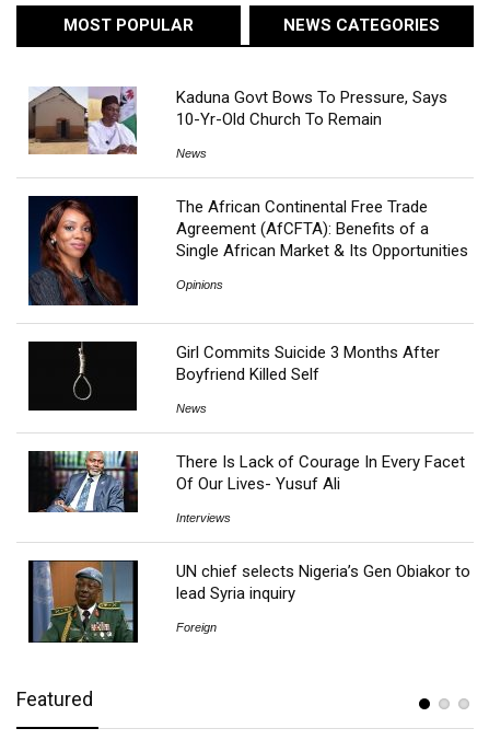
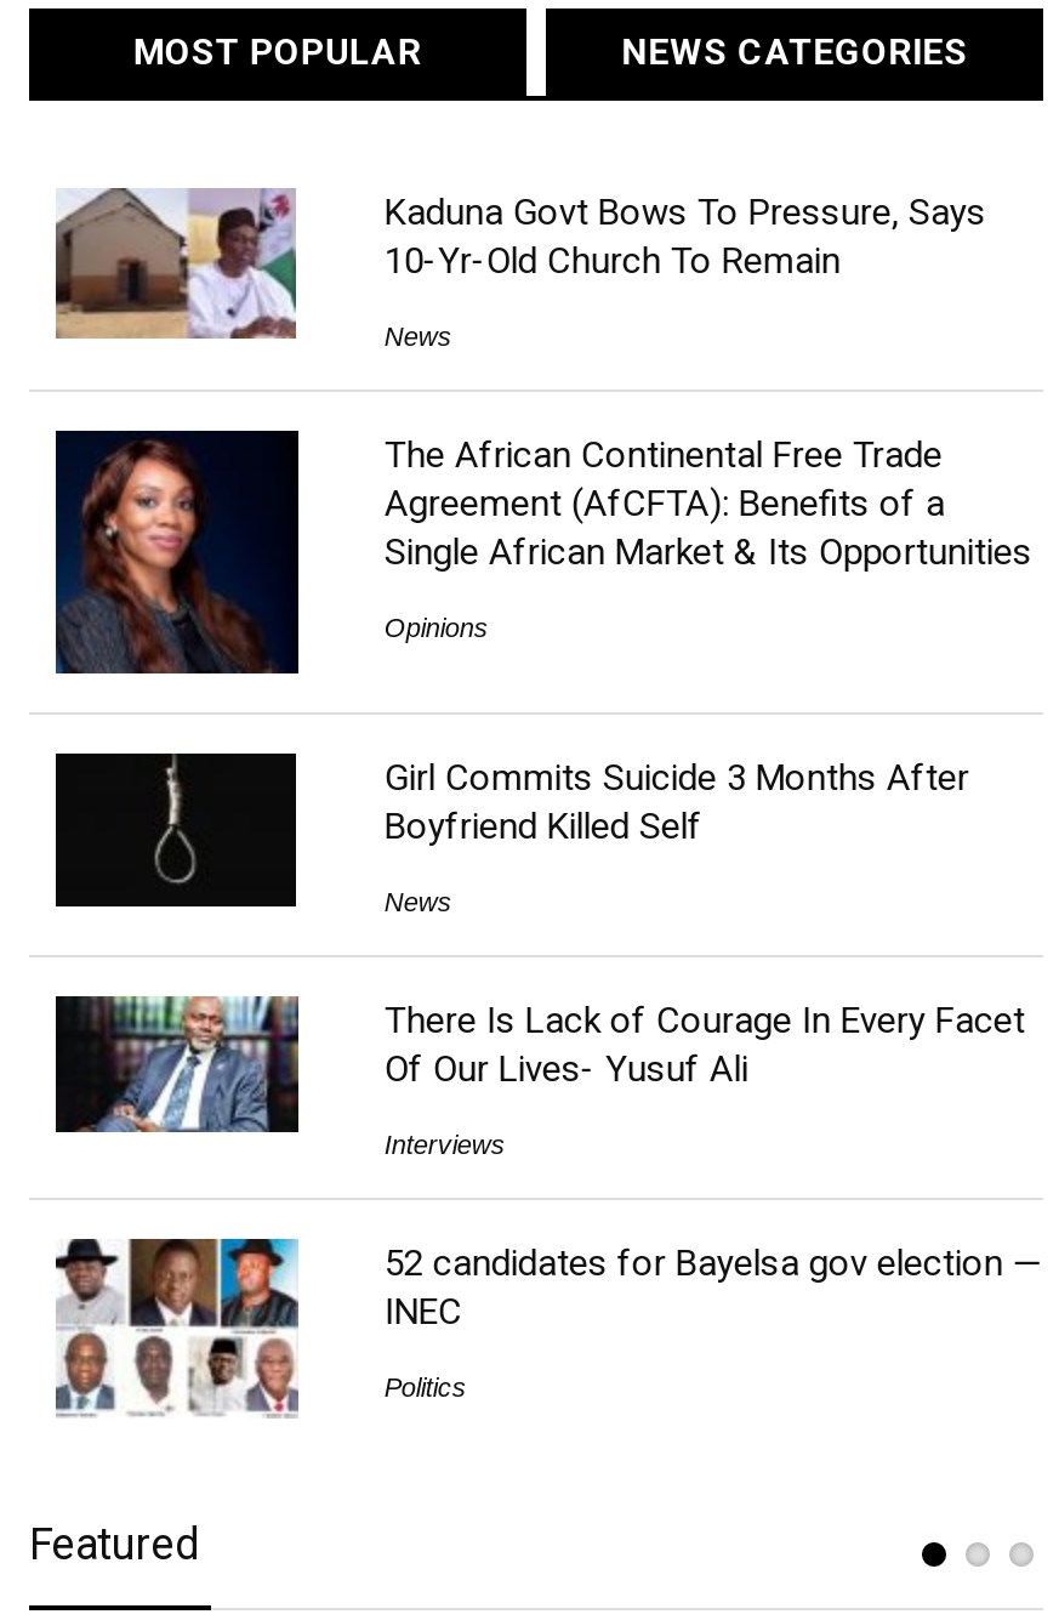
- [image]
- UN chief selects Nigeria’s Gen Obiakor to
- lead Syria inquiry
+ [image]
+ 52 candidates for Bayelsa gov election —
+ INEC

- Foreign
+ Politics
